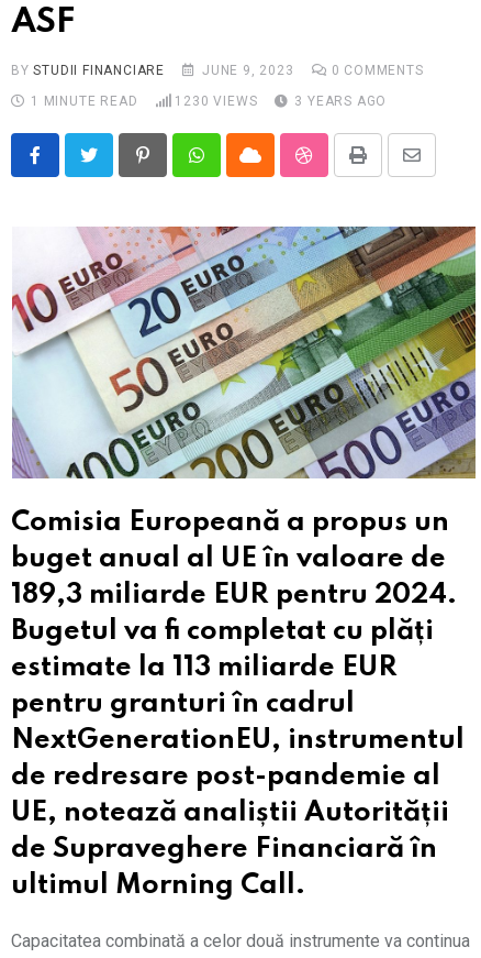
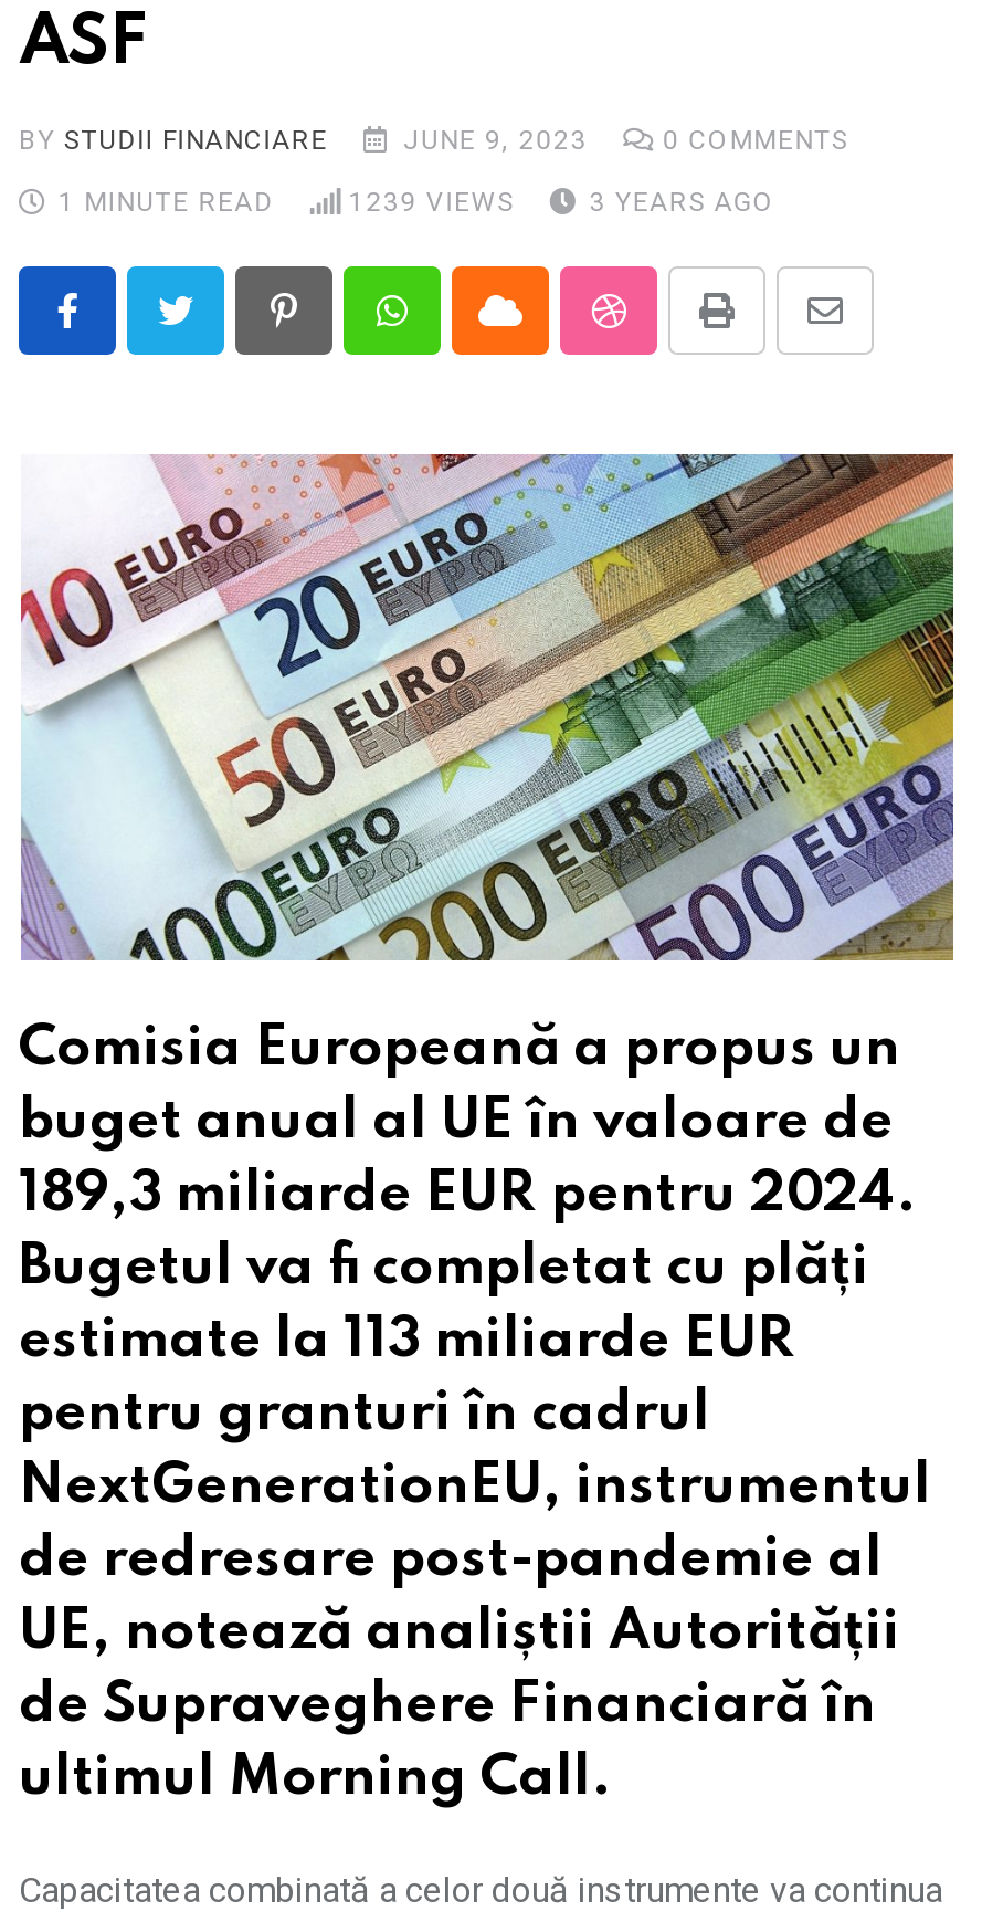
- 1230 VIEWS
+ 1239 VIEWS
